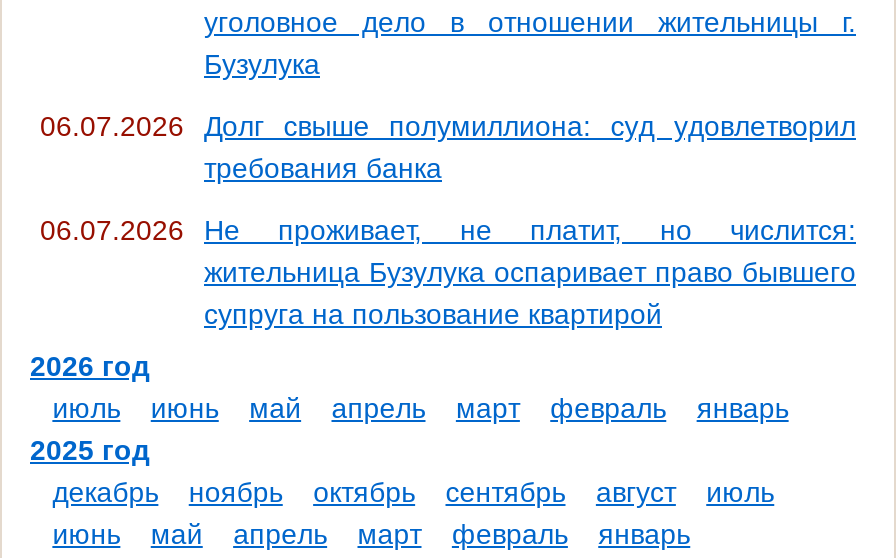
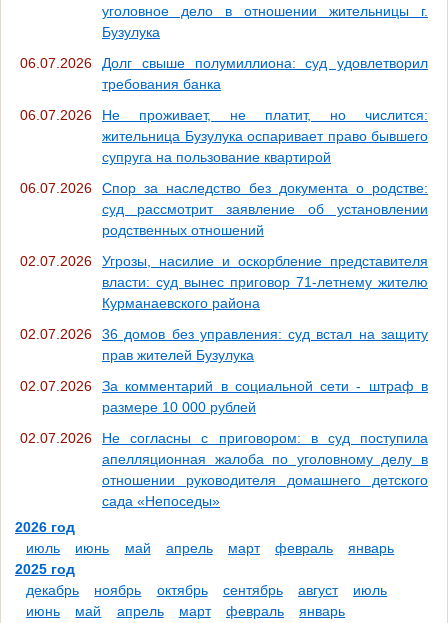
+ 06.07.2026
+ Спор за наследство без документа о родстве:
+ суд рассмотрит заявление об установлении
+ родственных отношений
+ 02.07.2026
+ Угрозы, насилие и оскорбление представителя
+ власти: суд вынес приговор 71‑летнему жителю
+ Курманаевского района
+ 02.07.2026
+ 36 домов без управления: суд встал на защиту
+ прав жителей Бузулука
+ 02.07.2026
+ За комментарий в социальной сети - штраф в
+ размере 10 000 рублей
+ 02.07.2026
+ Не согласны с приговором: в суд поступила
+ апелляционная жалоба по уголовному делу в
+ отношении руководителя домашнего детского
+ сада «Непоседы»
